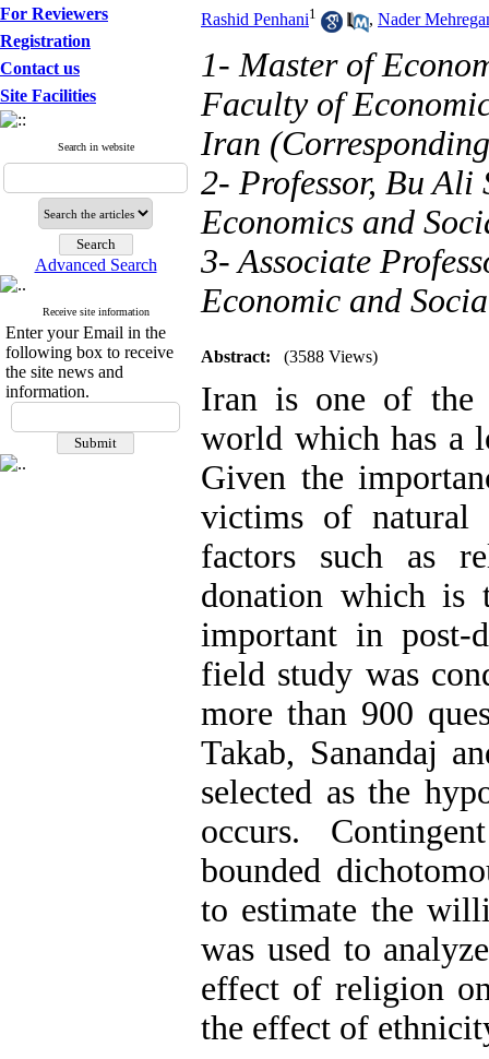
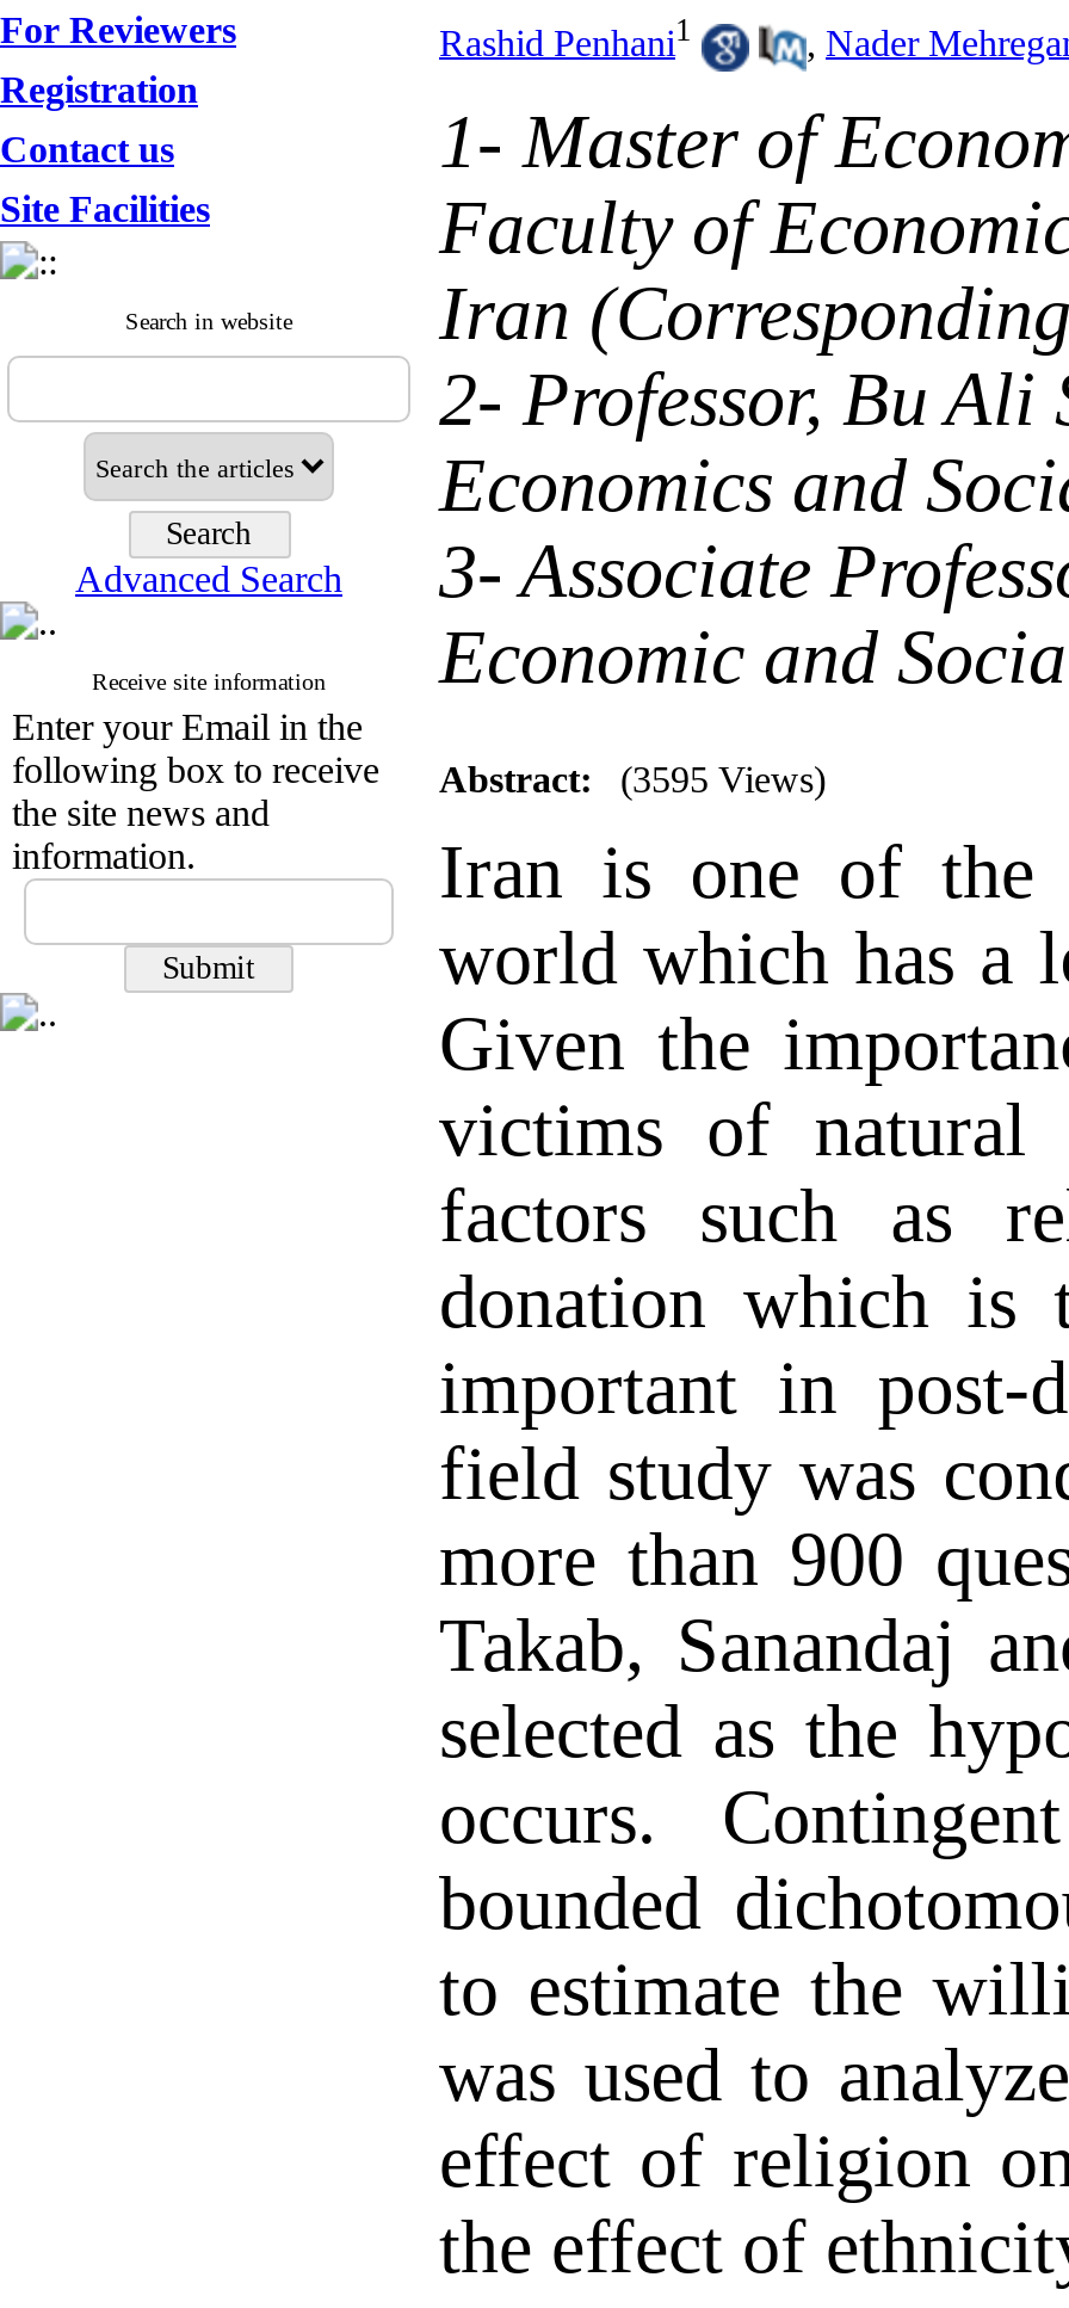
- following box to receive Abstract: (3588 Views)
+ following box to receive Abstract: (3595 Views)
